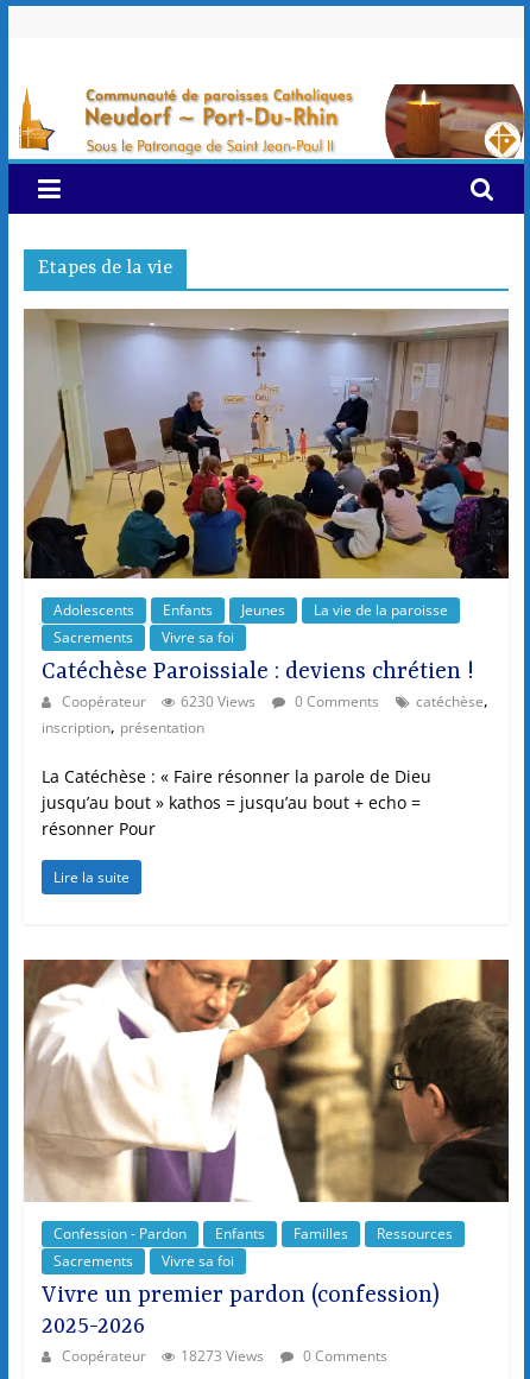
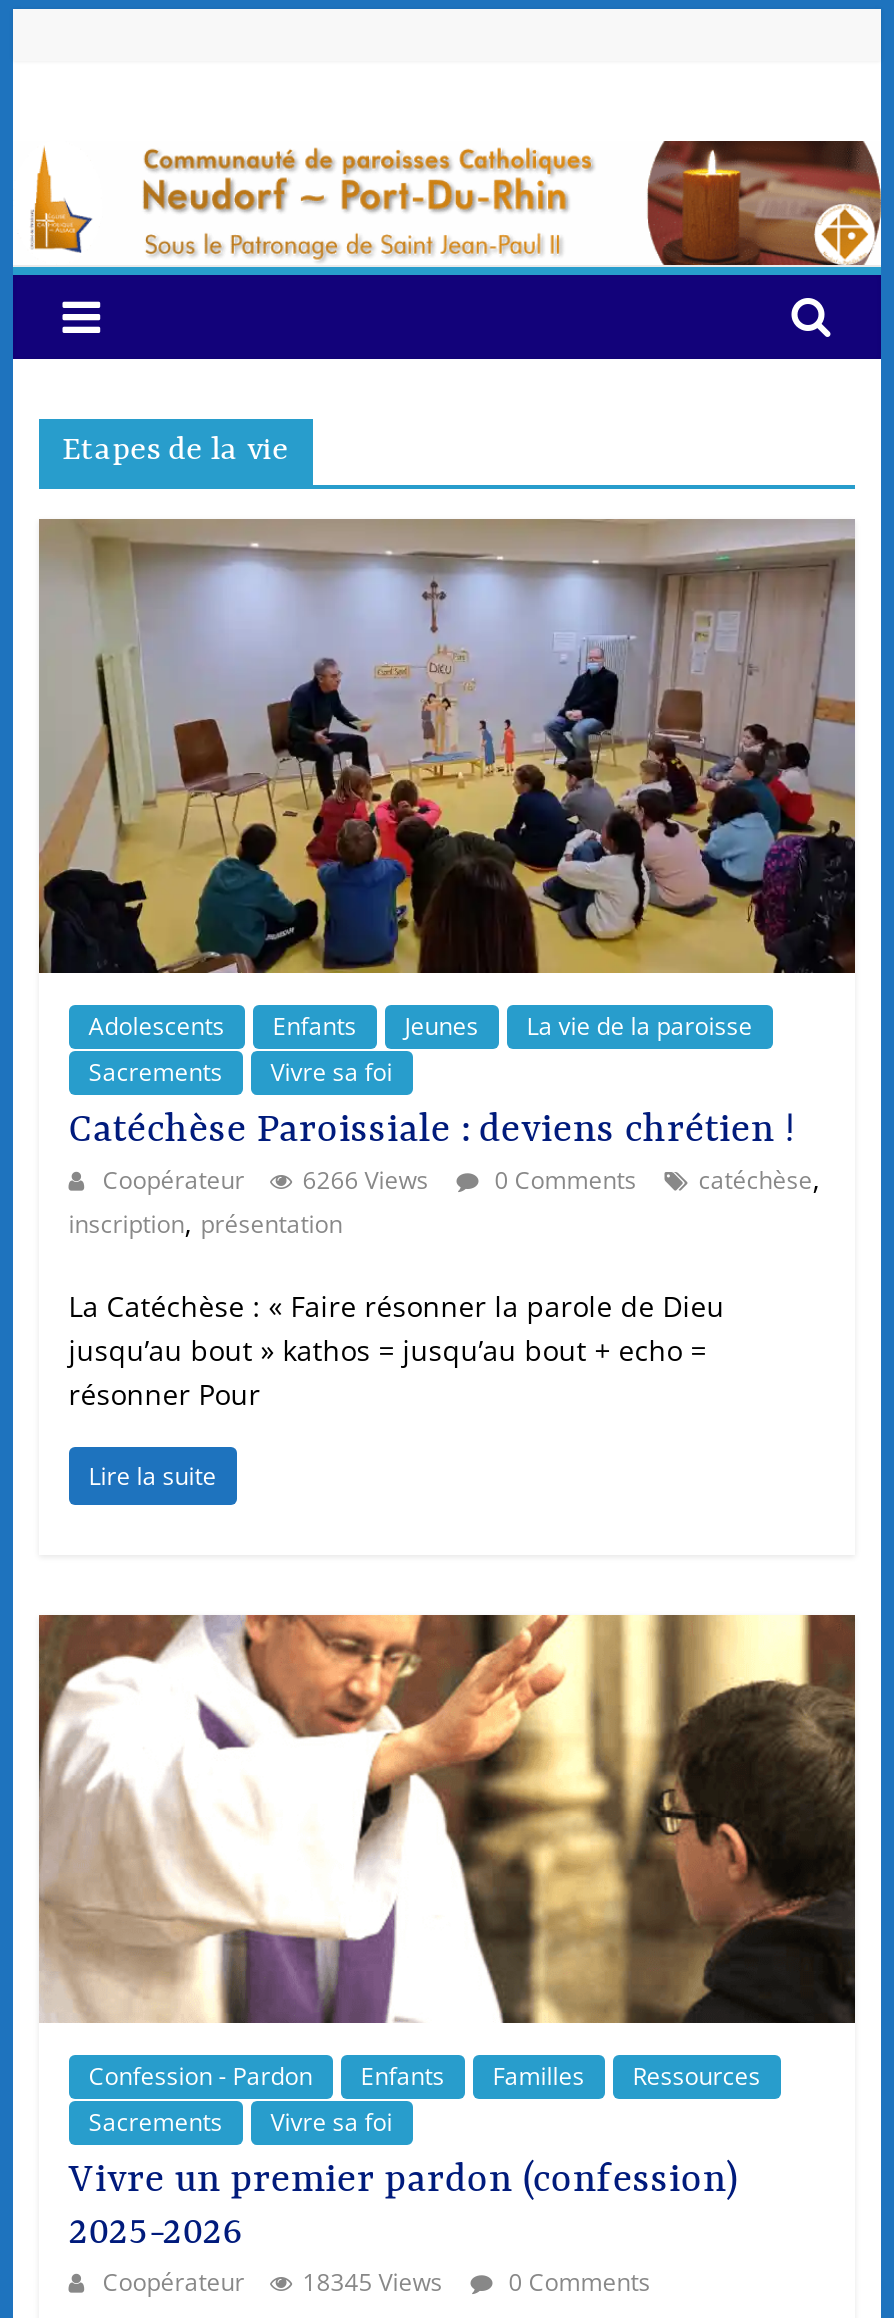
- 6230 Views
+ 6266 Views

- Coopérateur 18273 Views 0 Comments
+ Coopérateur 18345 Views 0 Comments
